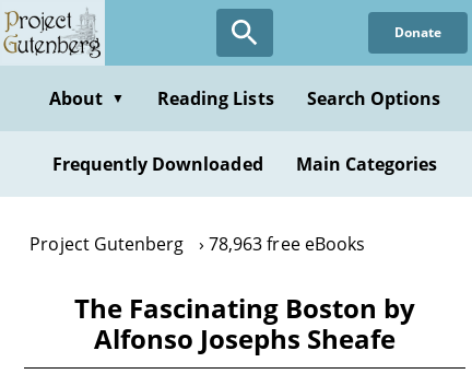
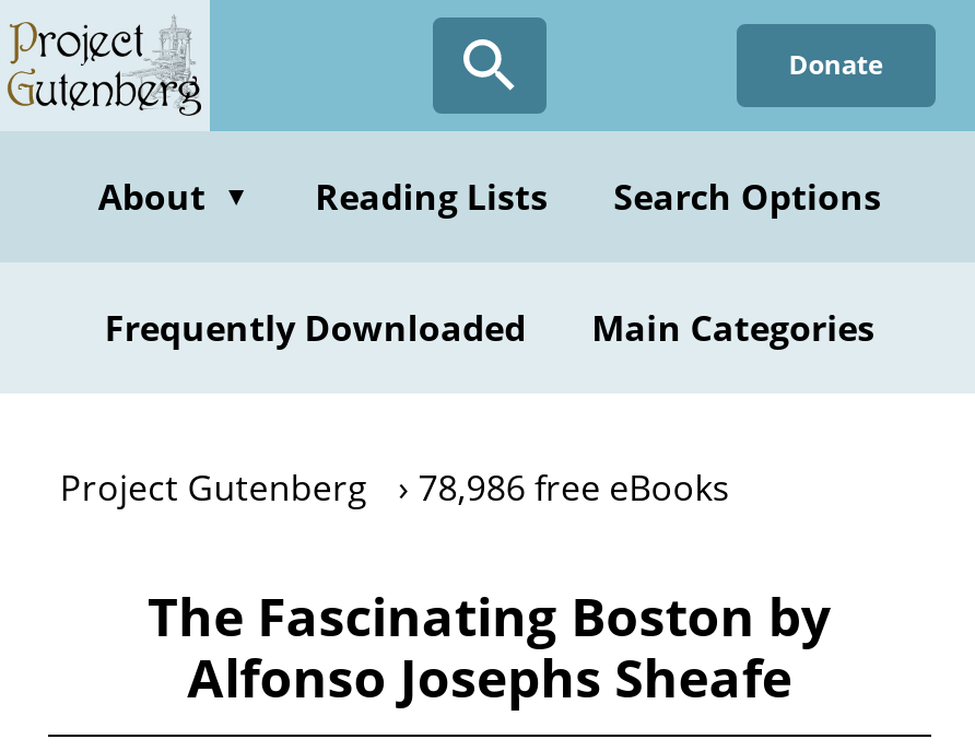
- Project Gutenberg 78,963 free eBooks
+ Project Gutenberg 78,986 free eBooks
